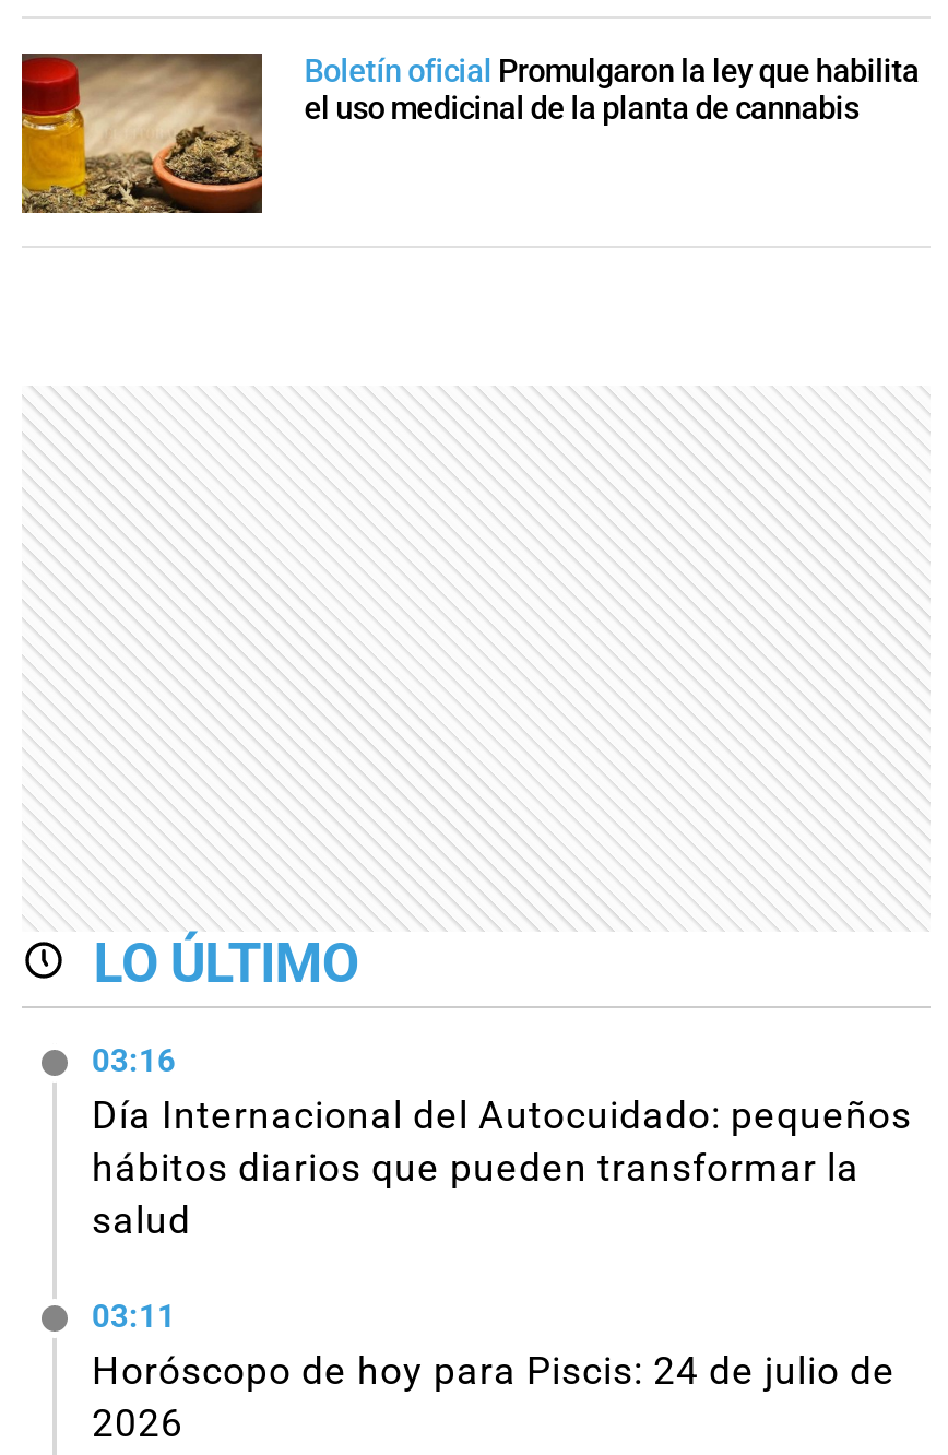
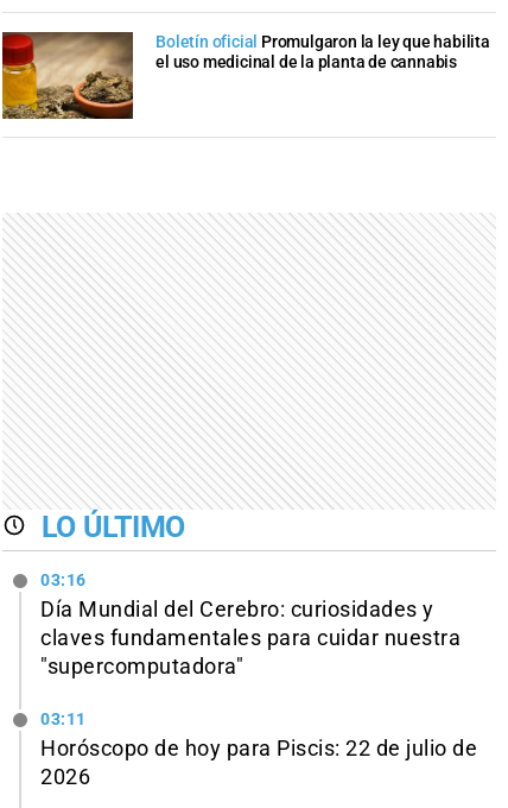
- Día Internacional del Autocuidado: pequeños
- hábitos diarios que pueden transformar la
- salud
+ Día Mundial del Cerebro: curiosidades y
+ claves fundamentales para cuidar nuestra
+ "supercomputadora"

- Horóscopo de hoy para Piscis: 24 de julio de
+ Horóscopo de hoy para Piscis: 22 de julio de
